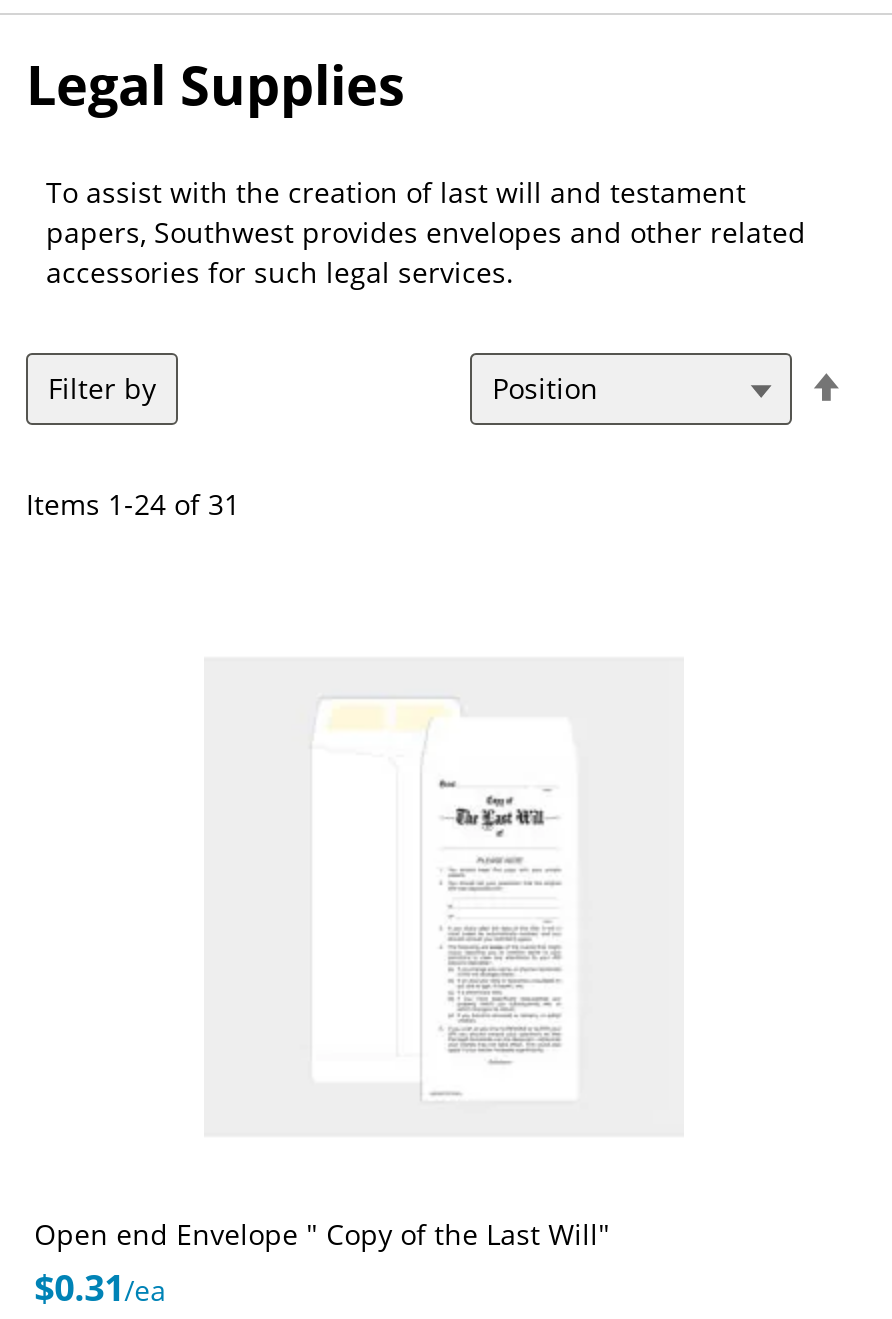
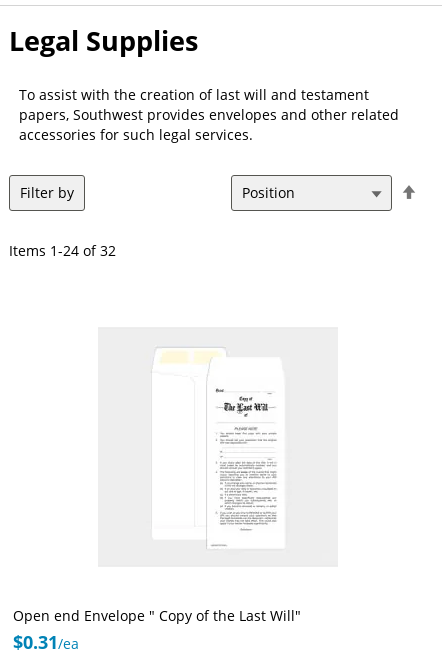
- Items 1 -24 of 31
+ Items 1 -24 of 32
